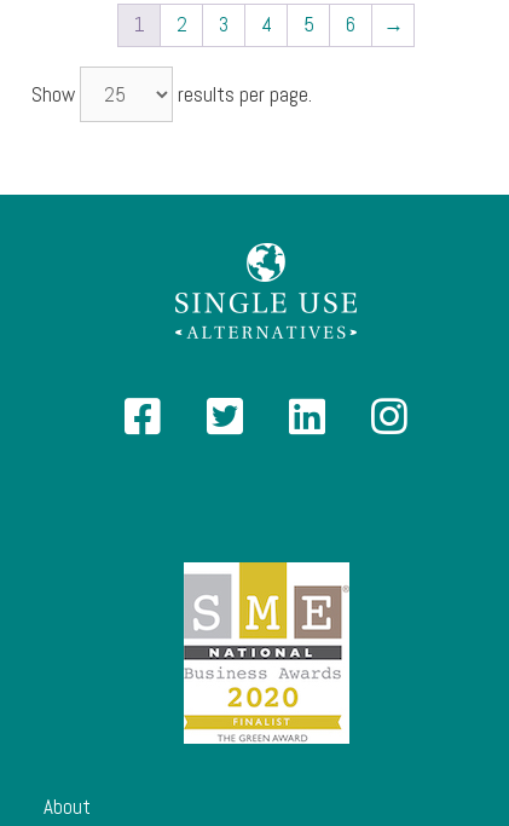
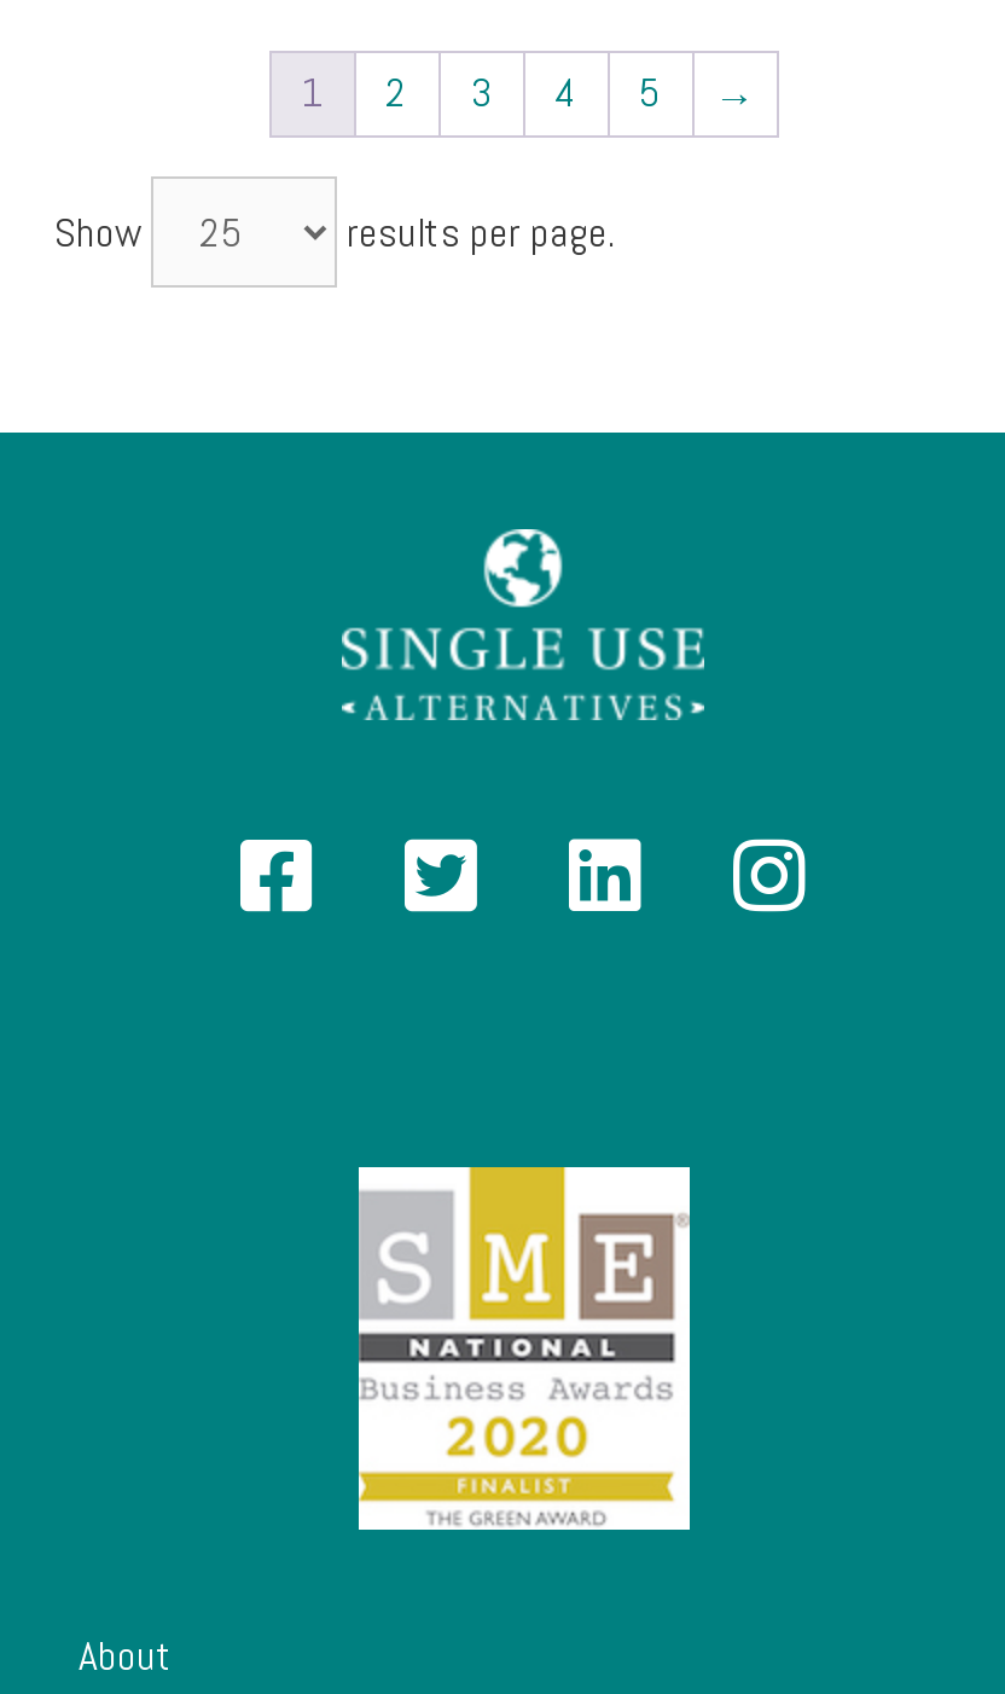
- 6
